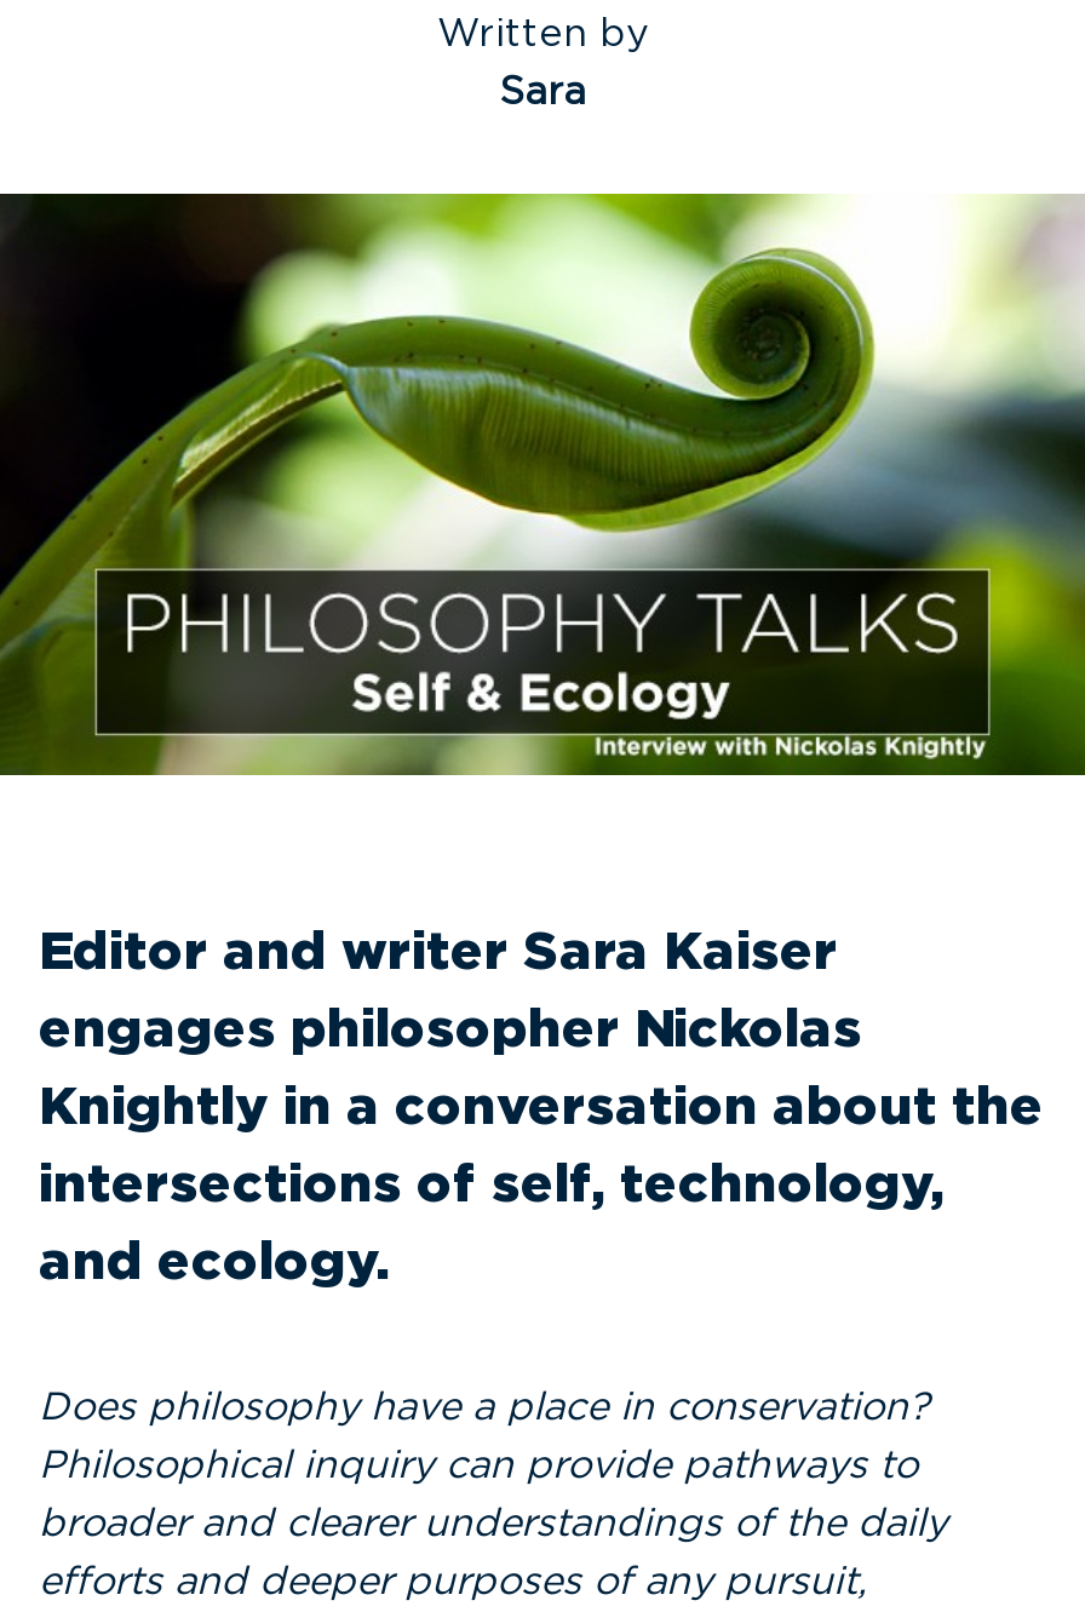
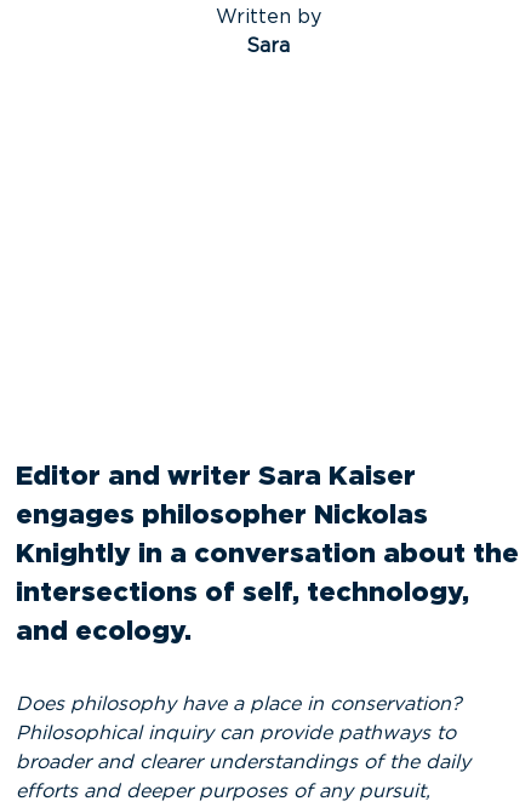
- [image]
